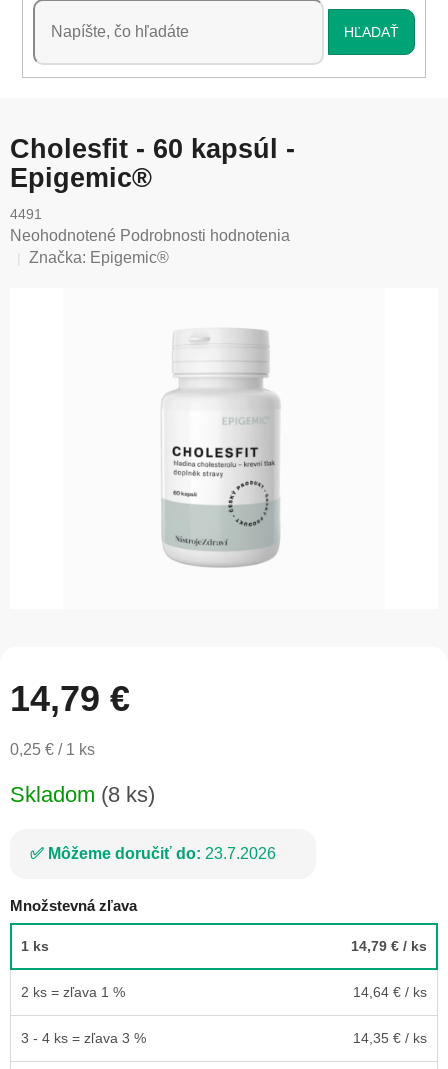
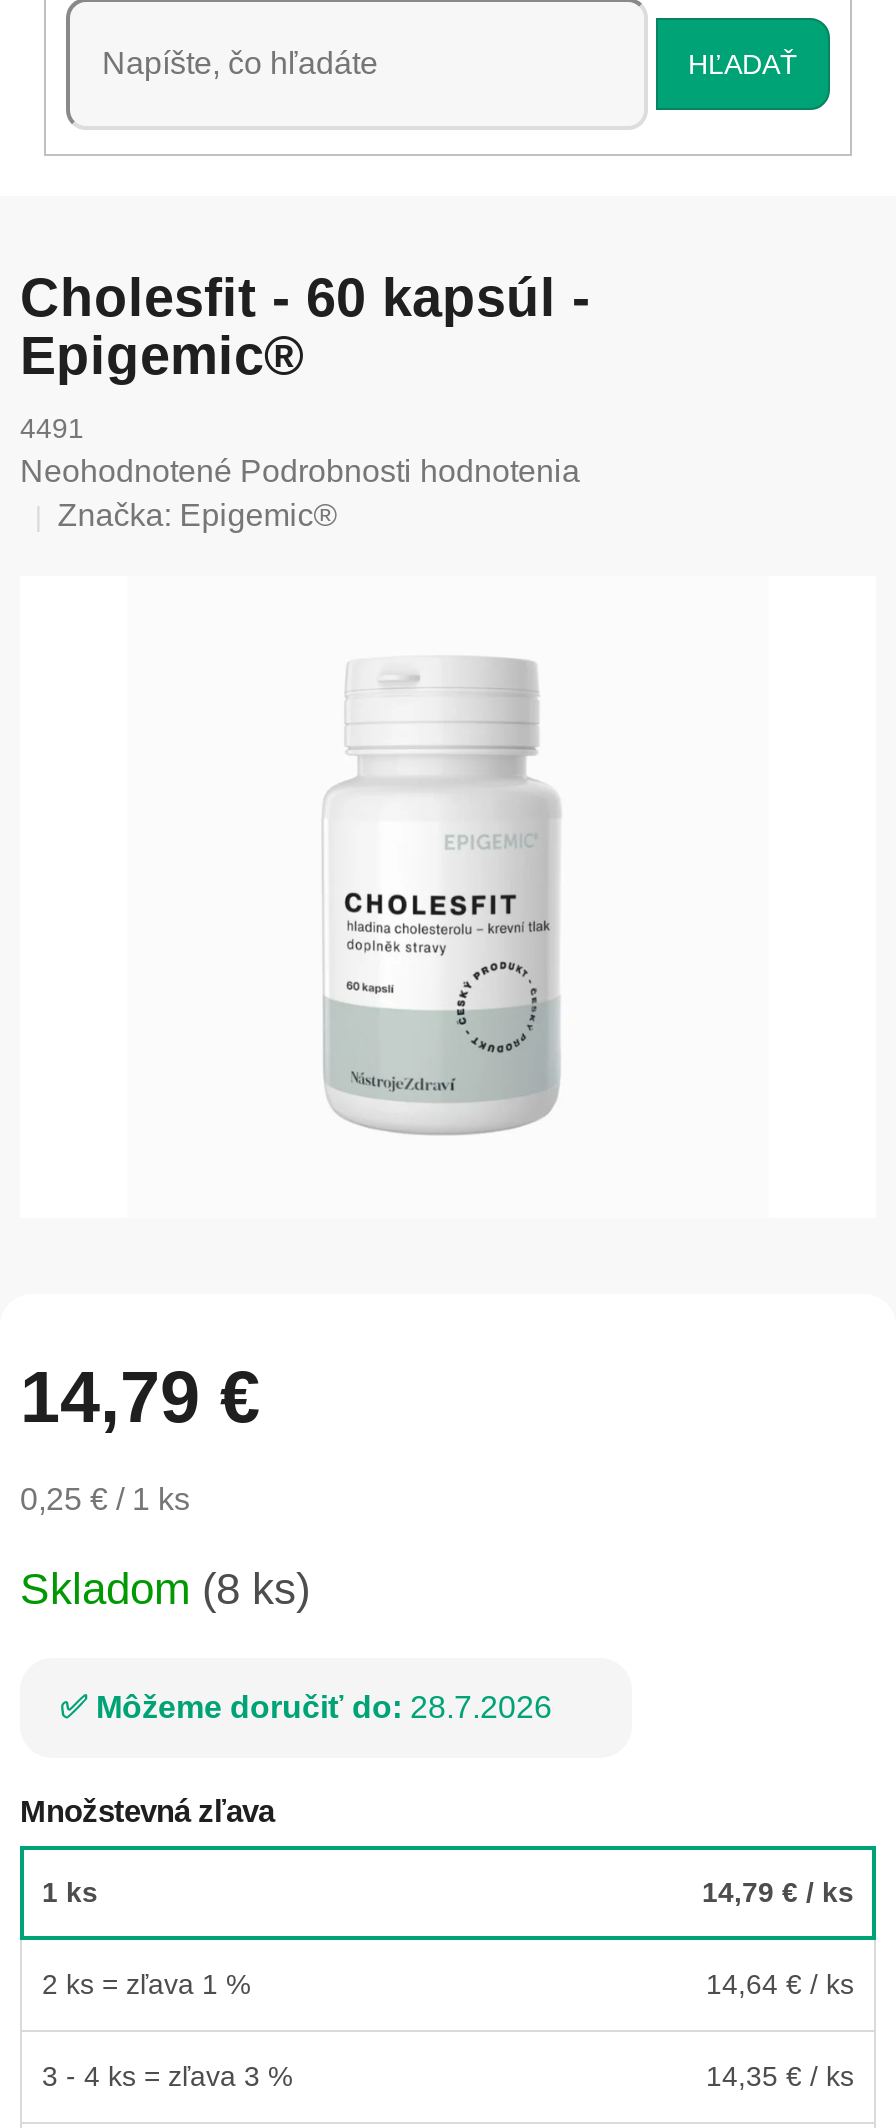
- Môžeme doručiť do: 23.7.2026
+ Môžeme doručiť do: 28.7.2026
